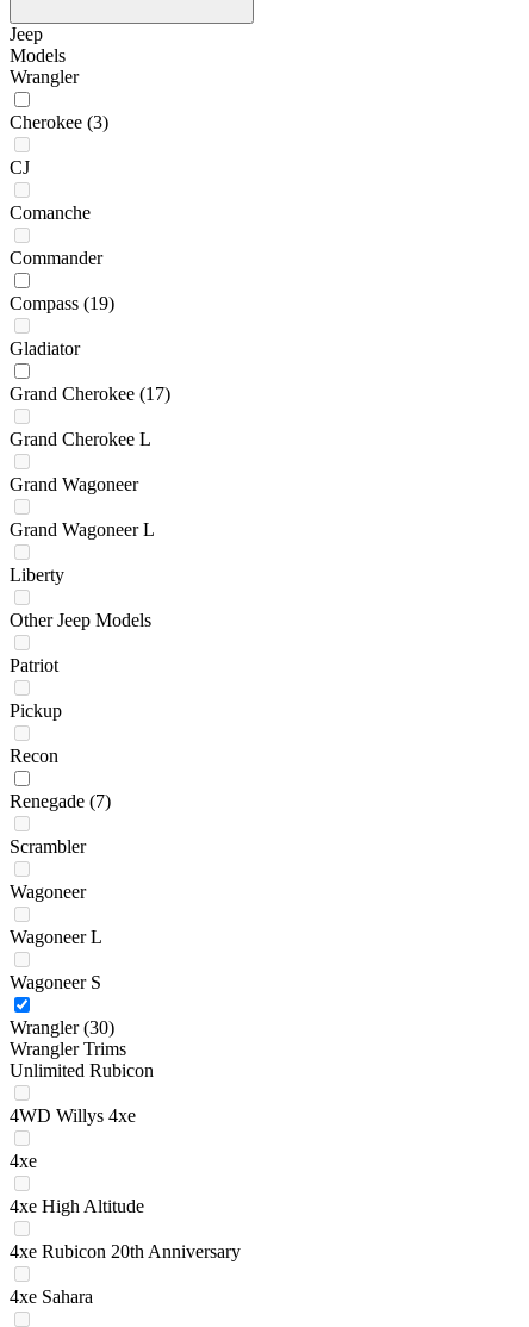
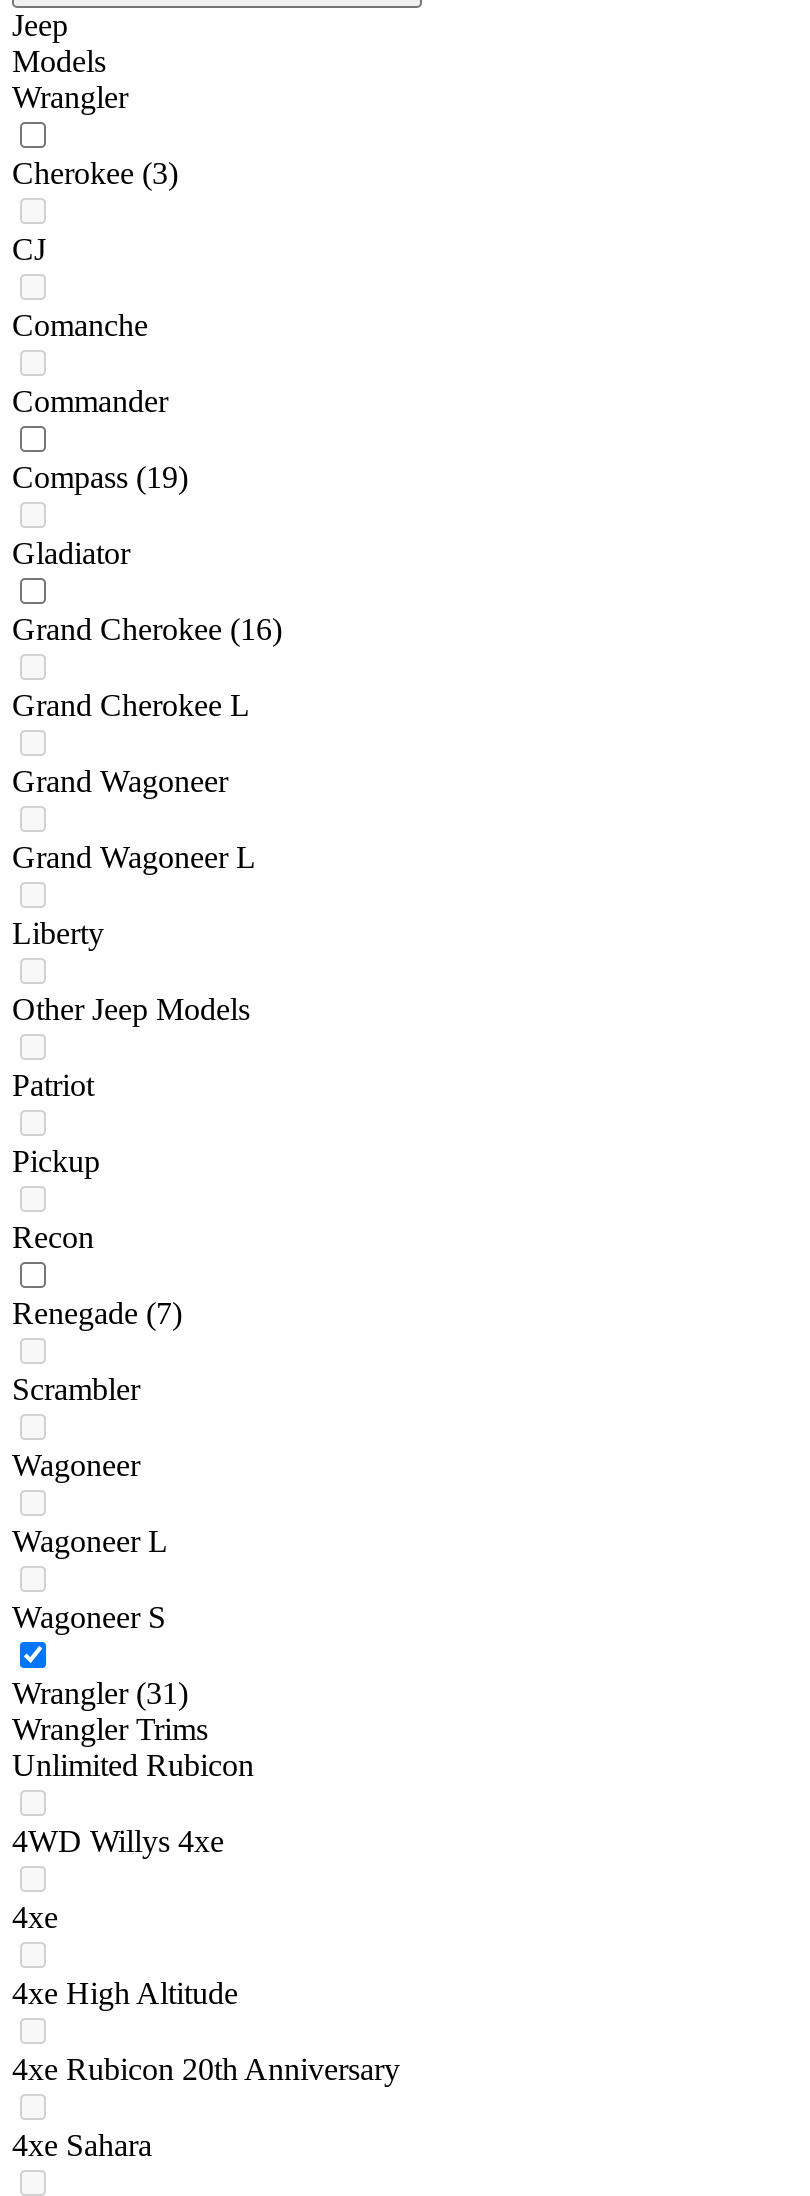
- Grand Cherokee (17)
+ Grand Cherokee (16)

- Wrangler (30)
+ Wrangler (31)
